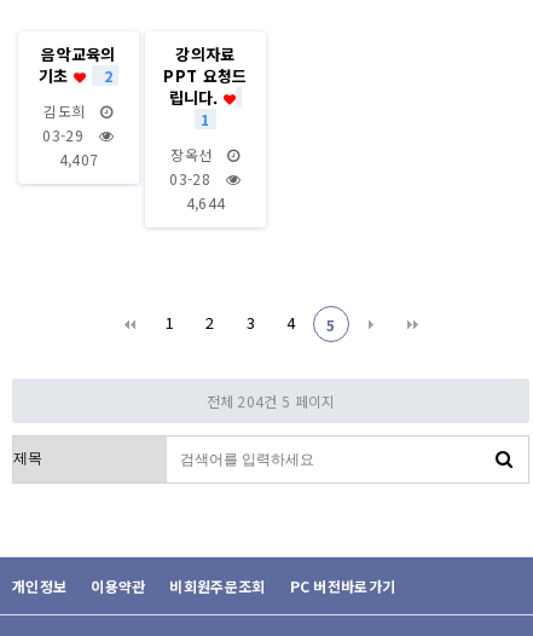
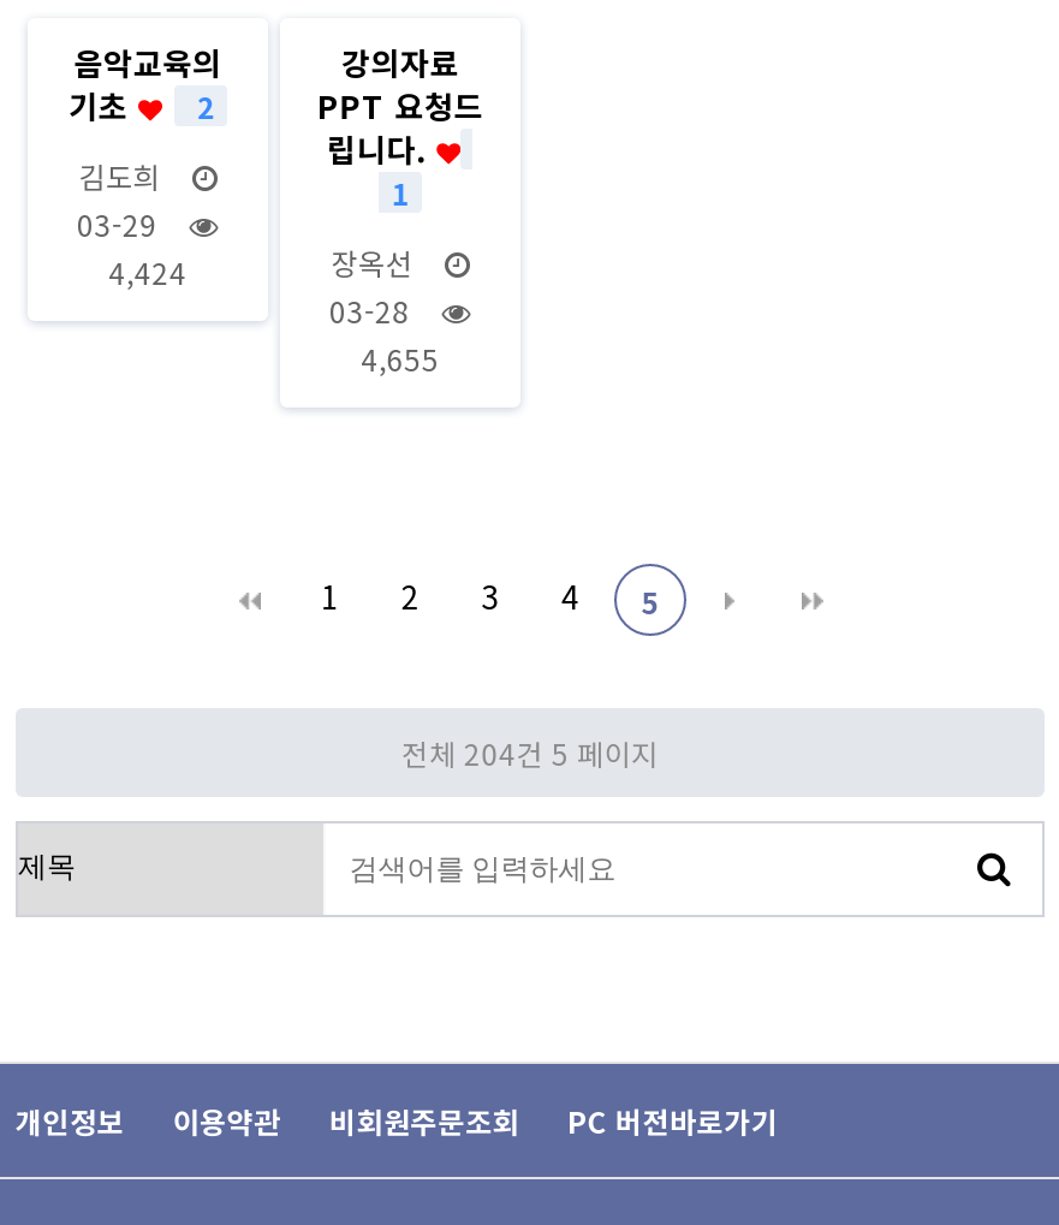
- 4,407
+ 4,424

- 4,644
+ 4,655
